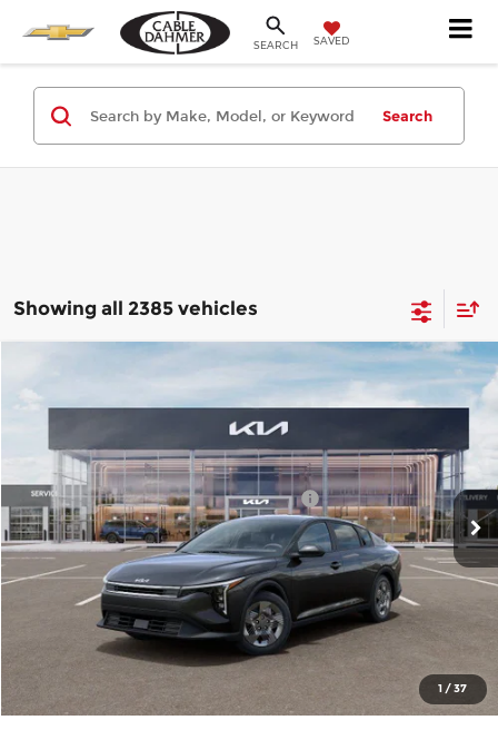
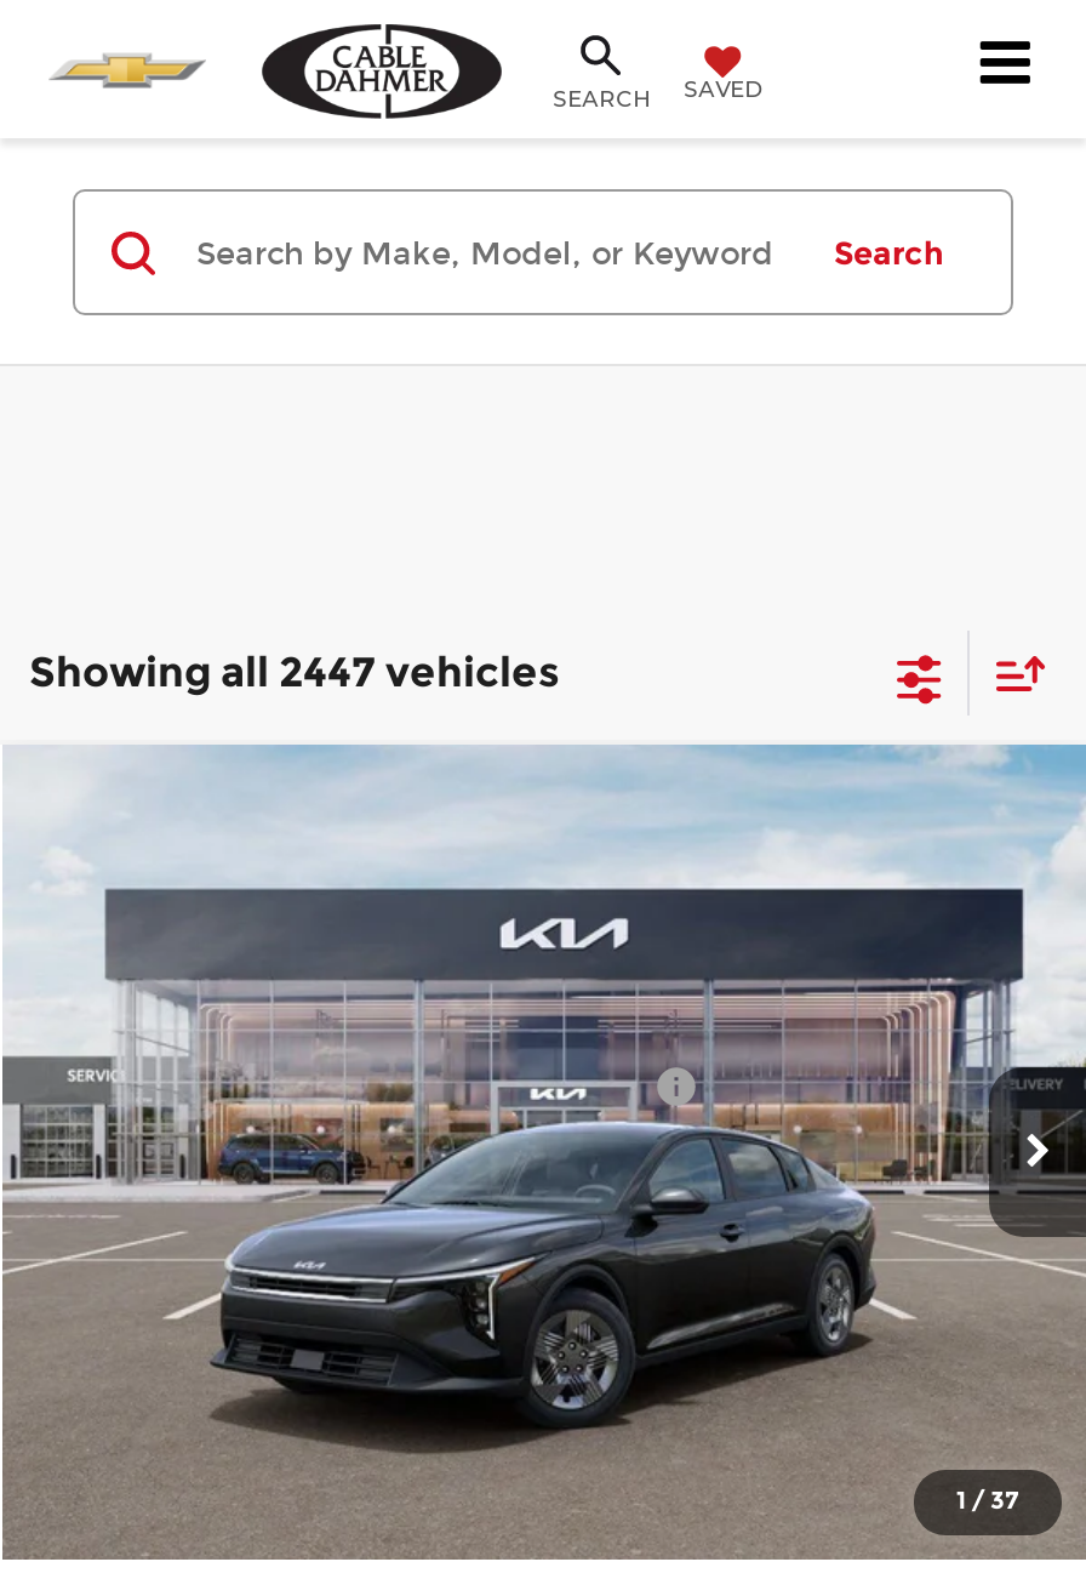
- Showing all 2385 vehicles
+ Showing all 2447 vehicles
